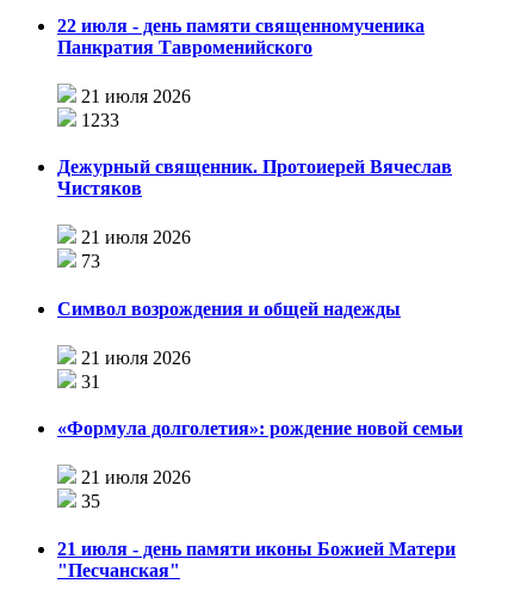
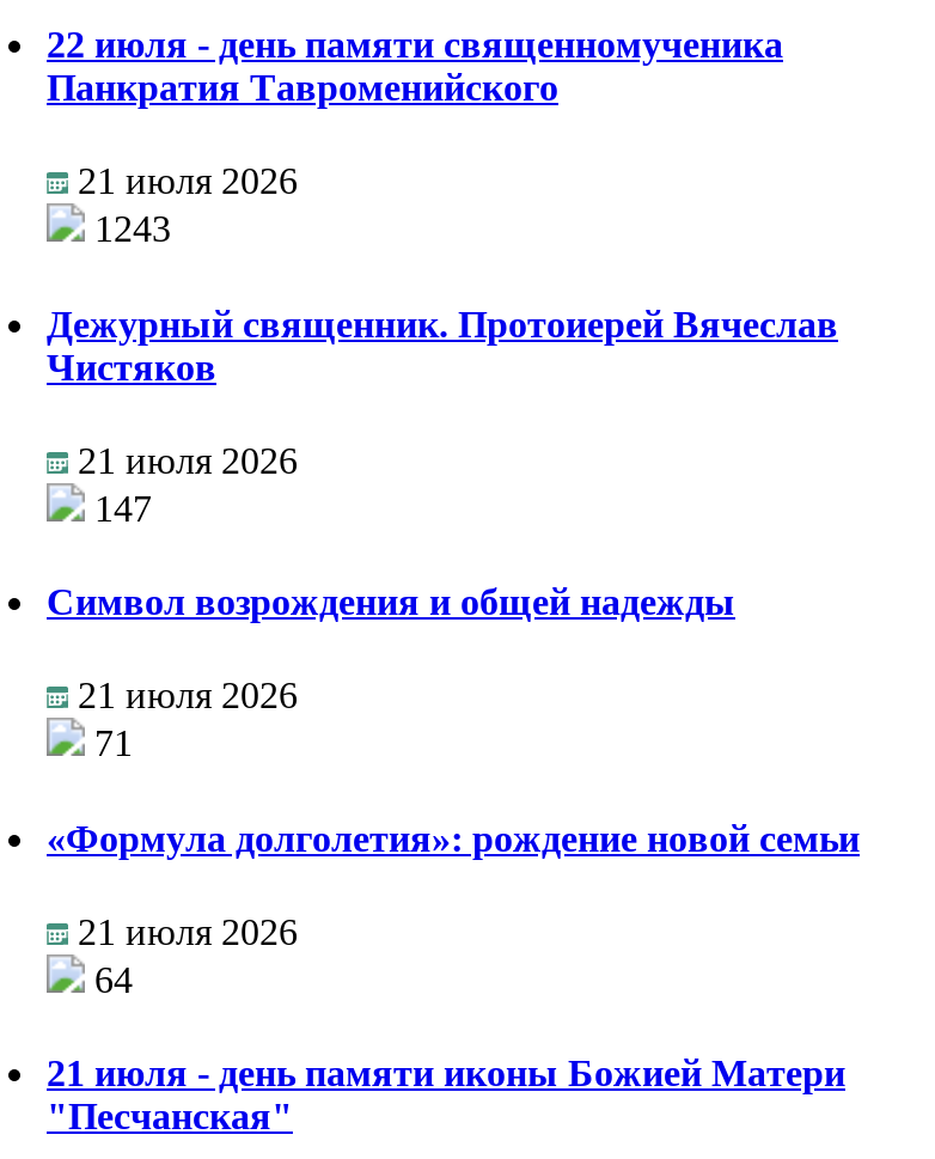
- 1233
+ 1243

- 73
+ 147

- 31
+ 71

- 35
+ 64
